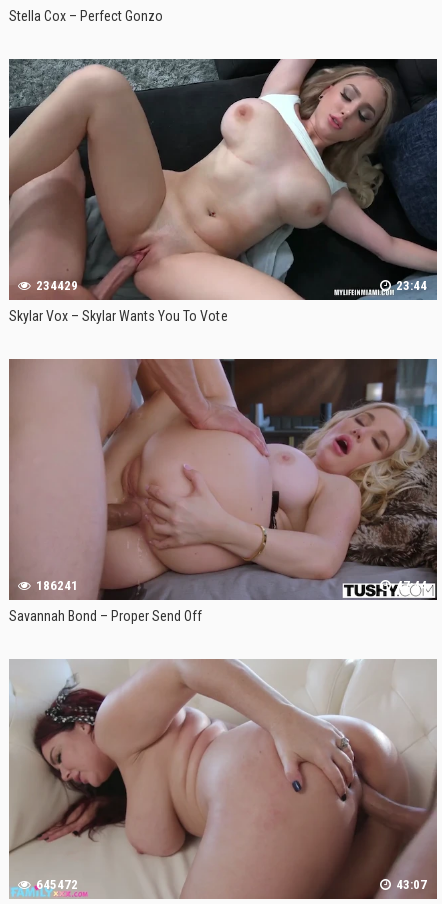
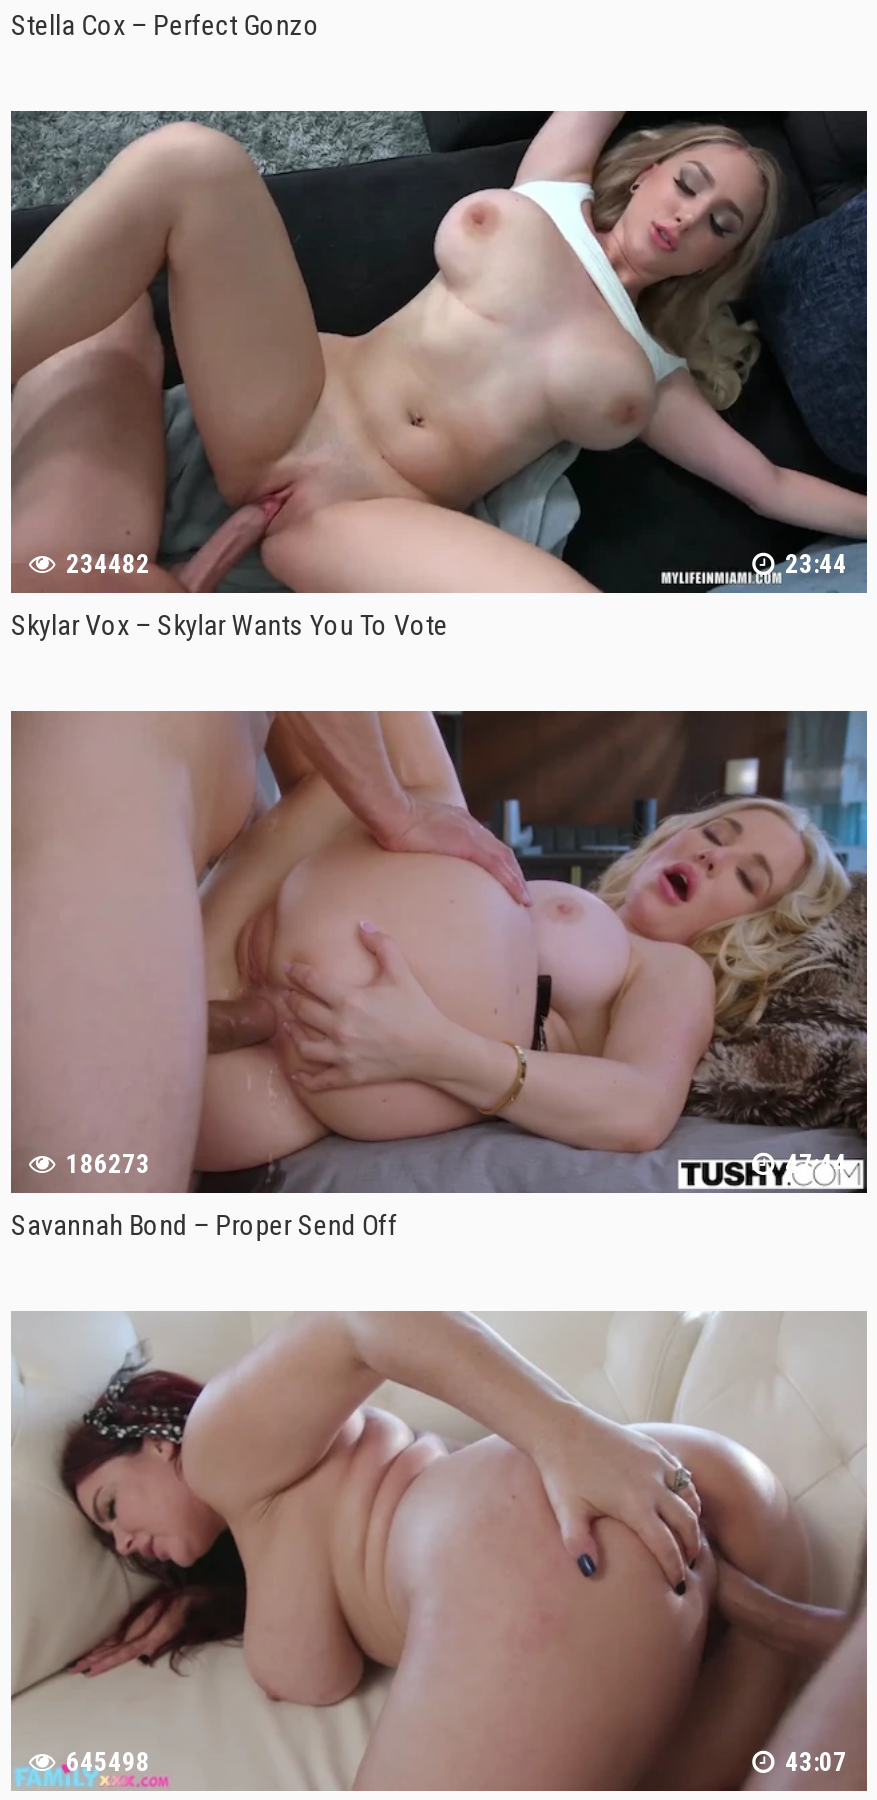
- 234429
+ 234482

- 186241
+ 186273

- 645472
+ 645498
